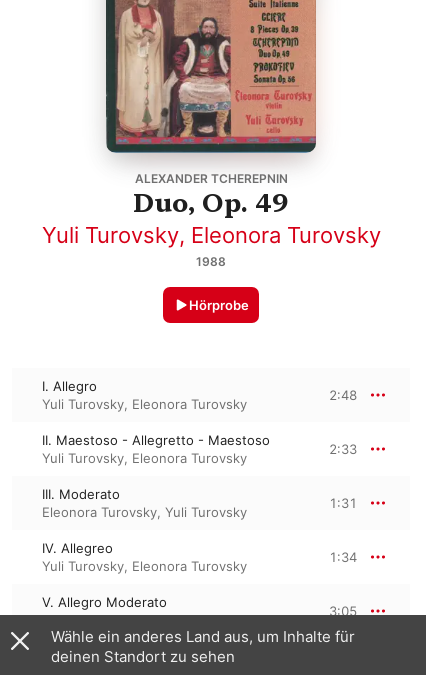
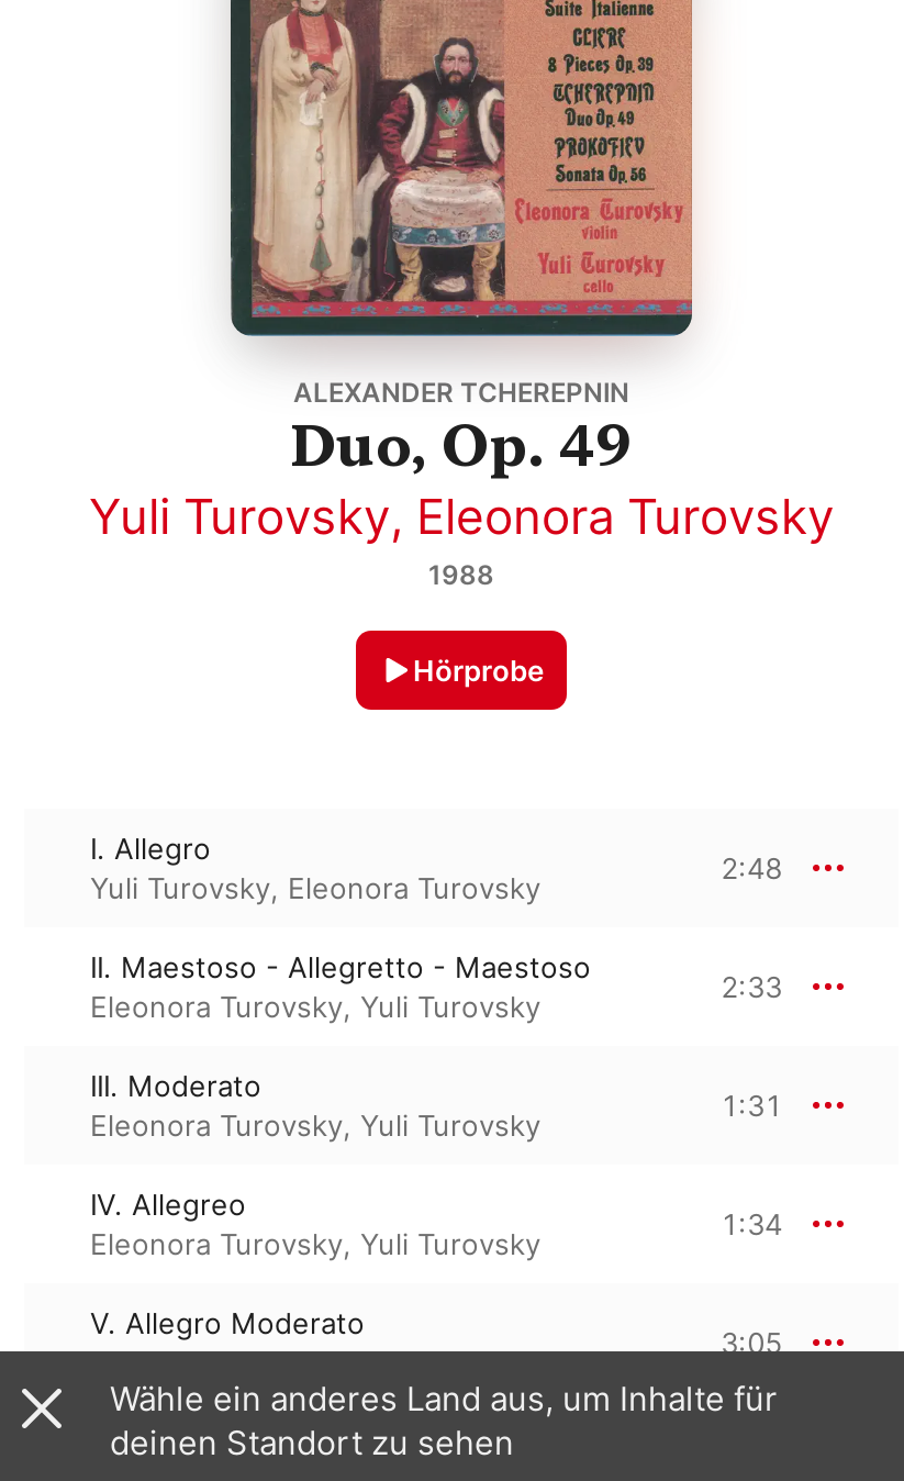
- Yuli Turovsky, Eleonora Turovsky
+ Eleonora Turovsky, Yuli Turovsky

- Yuli Turovsky, Eleonora Turovsky
+ Eleonora Turovsky, Yuli Turovsky
